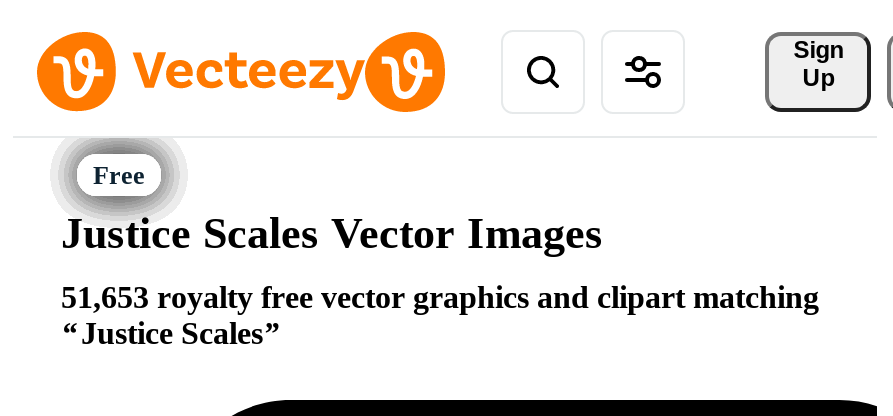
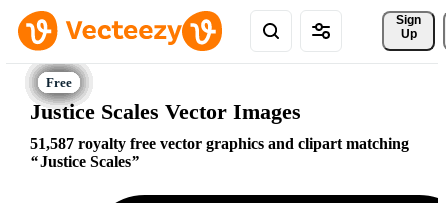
- 51,653 royalty free vector graphics and clipart matching
+ 51,587 royalty free vector graphics and clipart matching
